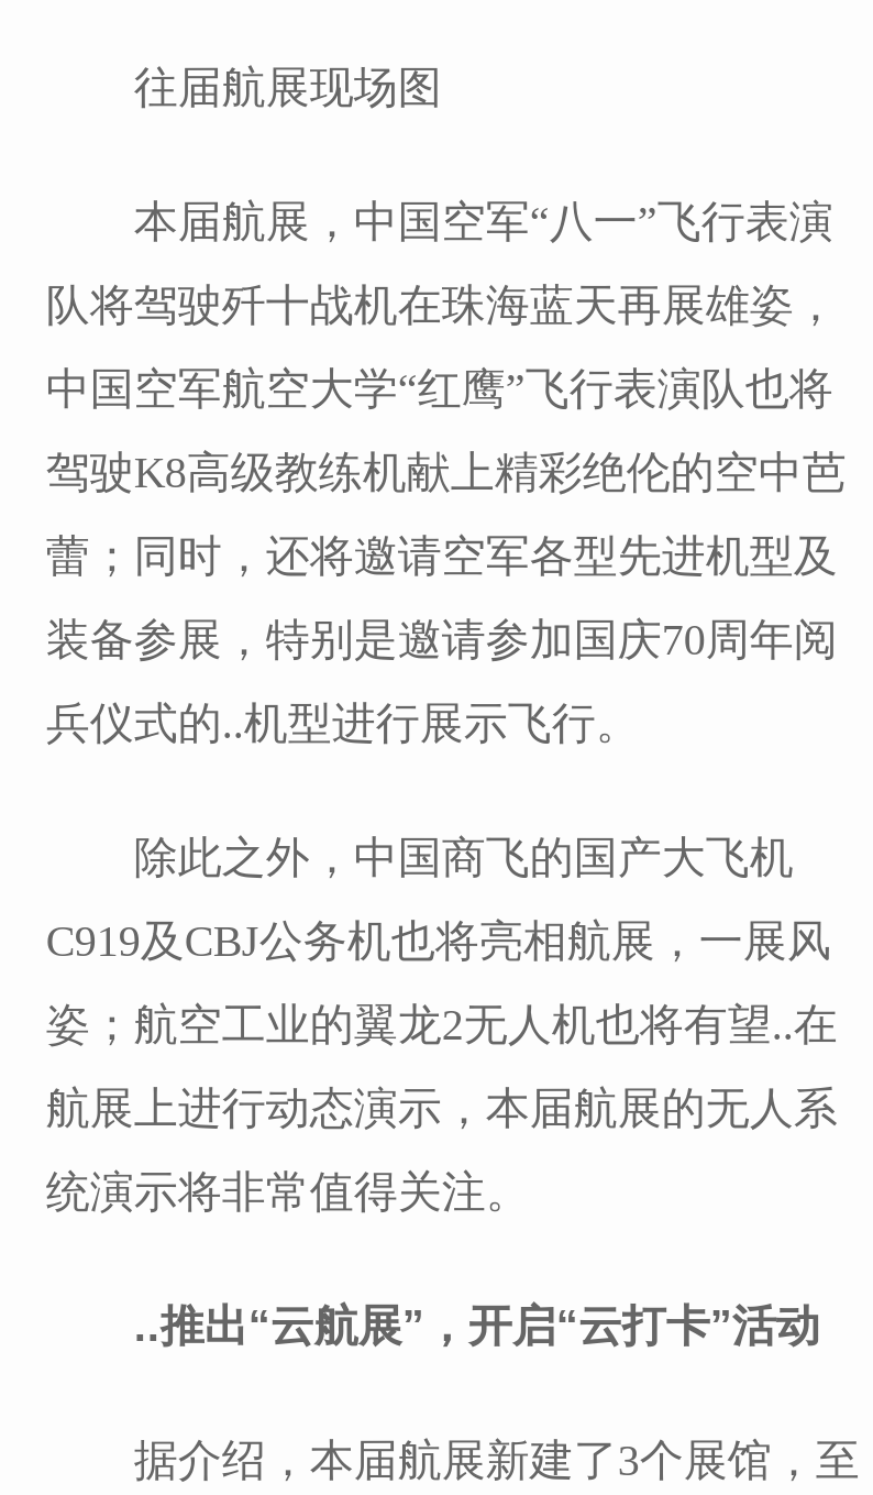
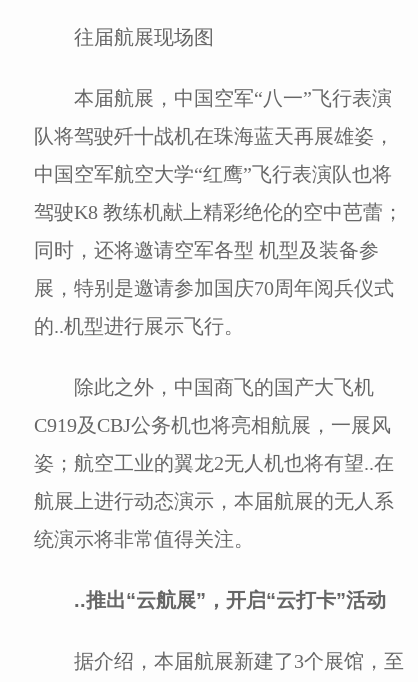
- 驾驶K8高级教练机献上精彩绝伦的空中芭
+ 驾驶K8 教练机献上精彩绝伦的空中芭蕾；

- 蕾；同时，还将邀请空军各型先进机型及
+ 同时，还将邀请空军各型 机型及装备参

- 装备参展，特别是邀请参加国庆70周年阅
+ 展，特别是邀请参加国庆70周年阅兵仪式

- 兵仪式的..机型进行展示飞行。
+ 的..机型进行展示飞行。
